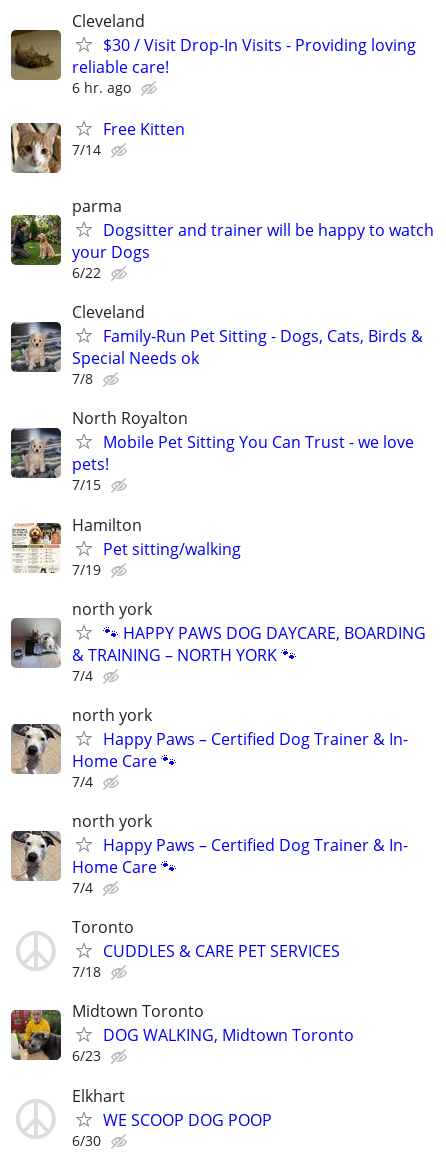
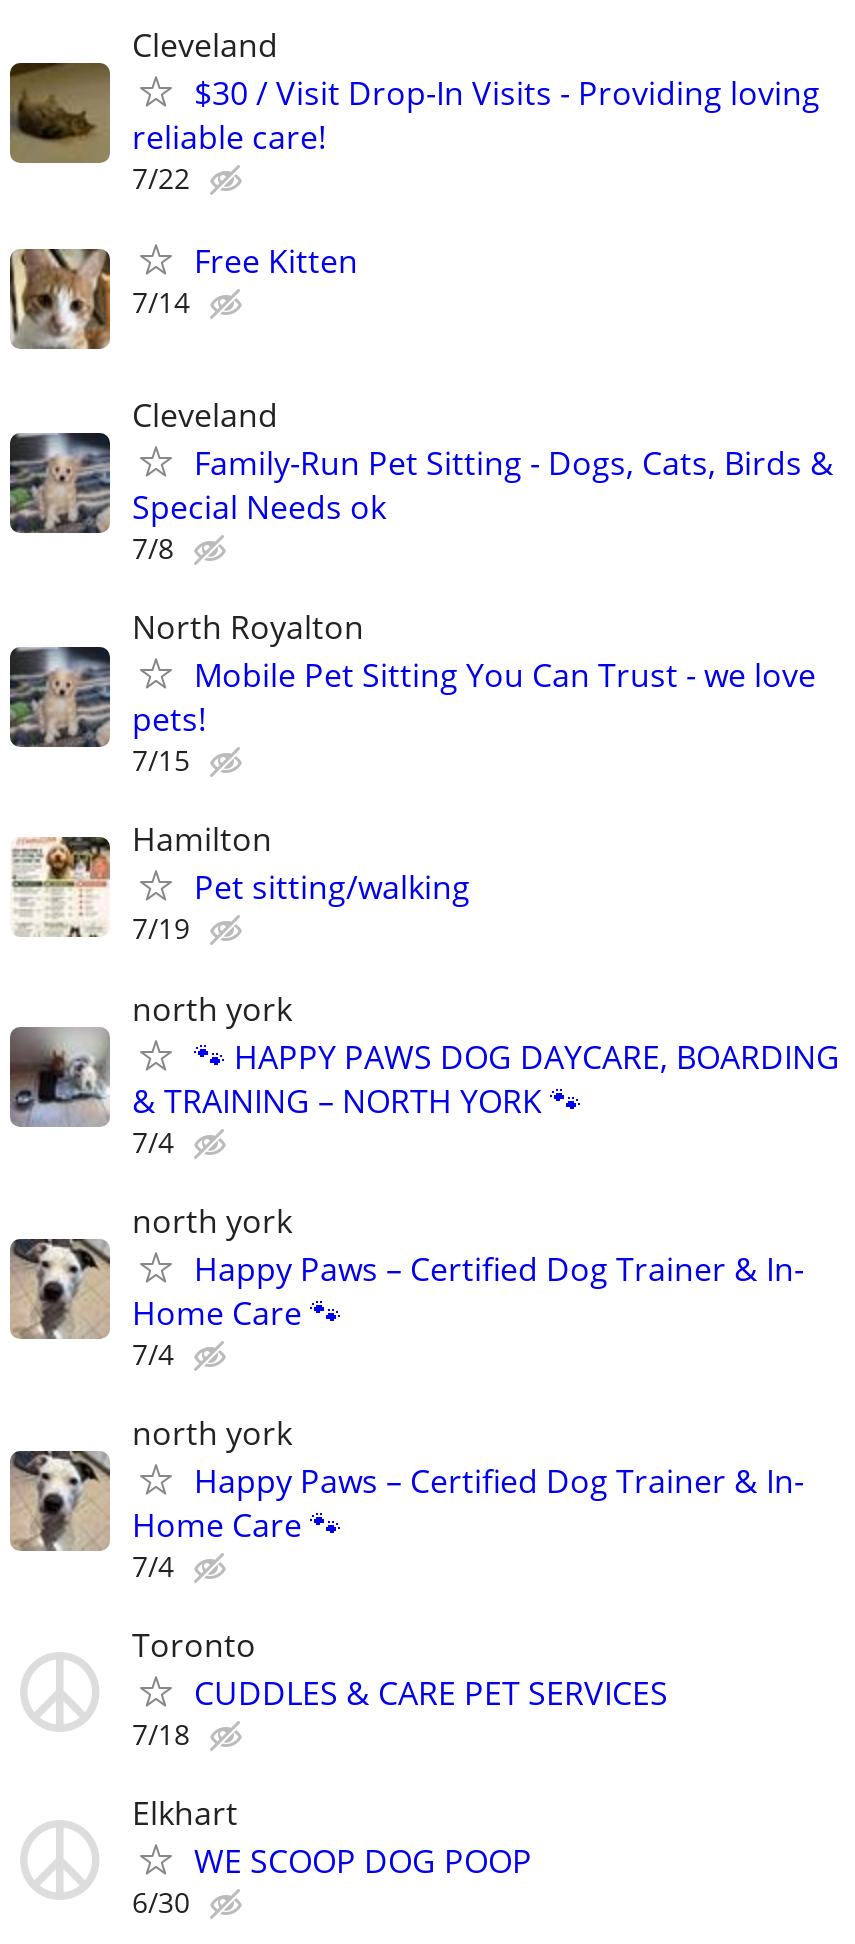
- 6 hr. ago
+ 7/22

- [image]
- parma
- Dogsitter and trainer will be happy to watch
- your Dogs
- 6/22

- [image]
- Midtown Toronto
- DOG WALKING, Midtown Toronto
- 6/23
